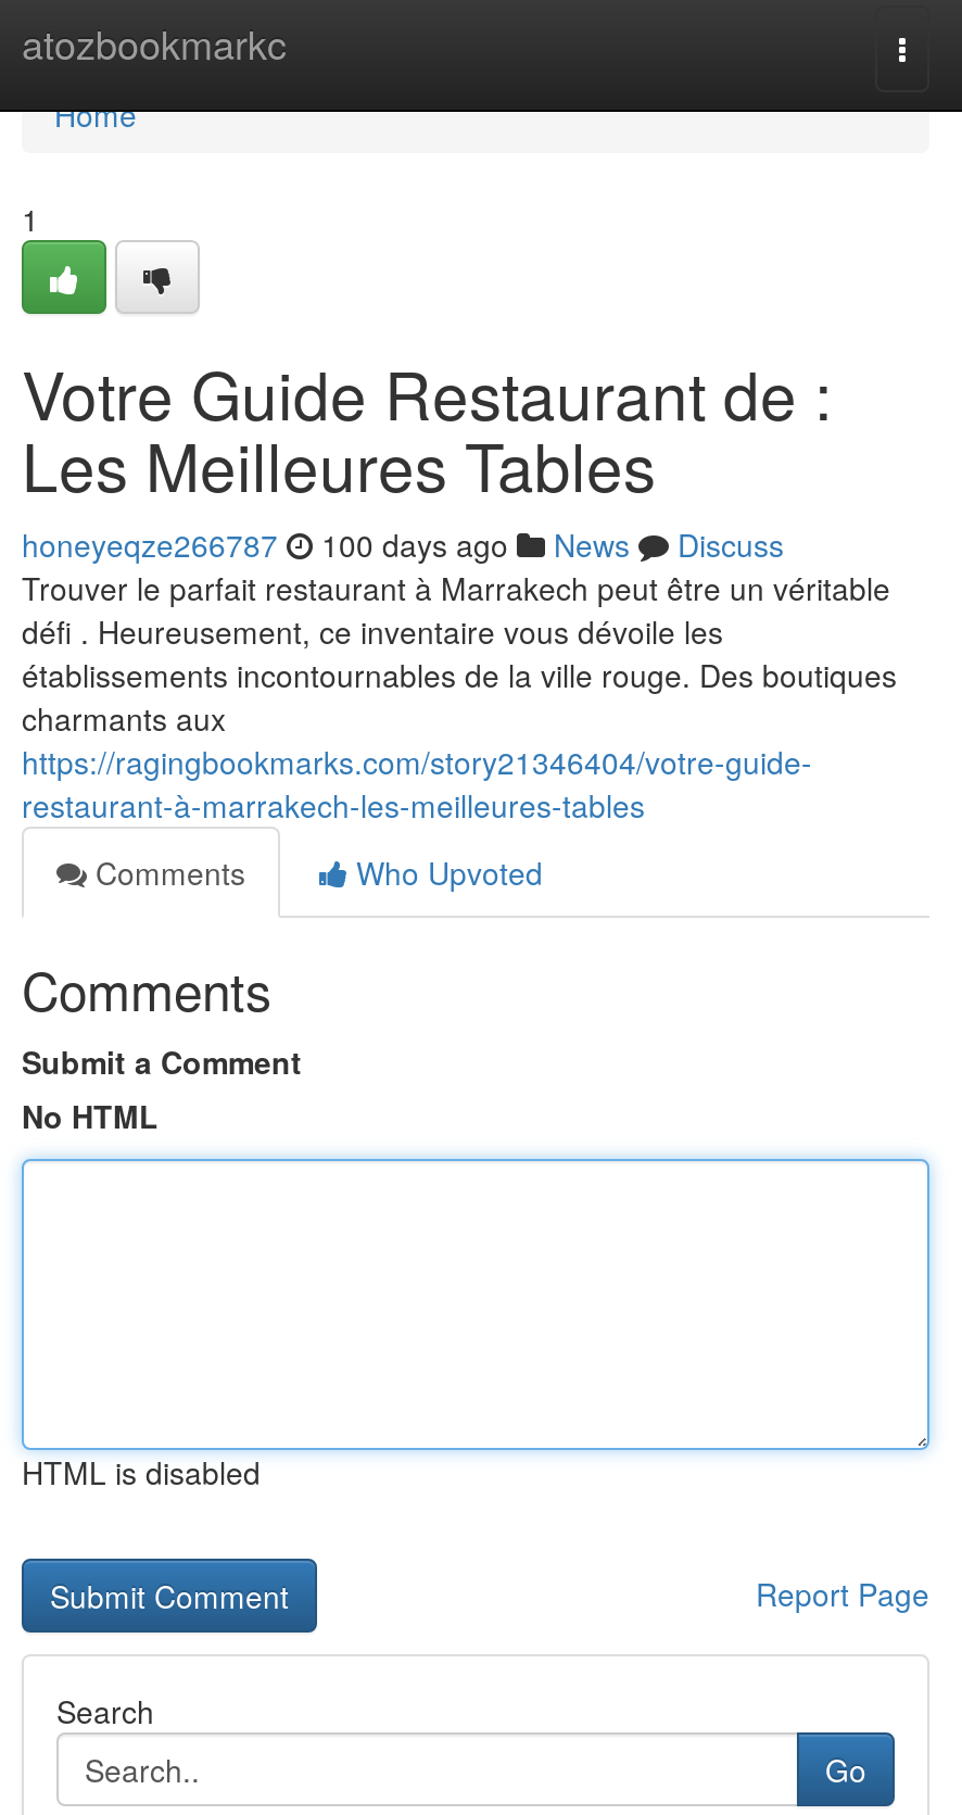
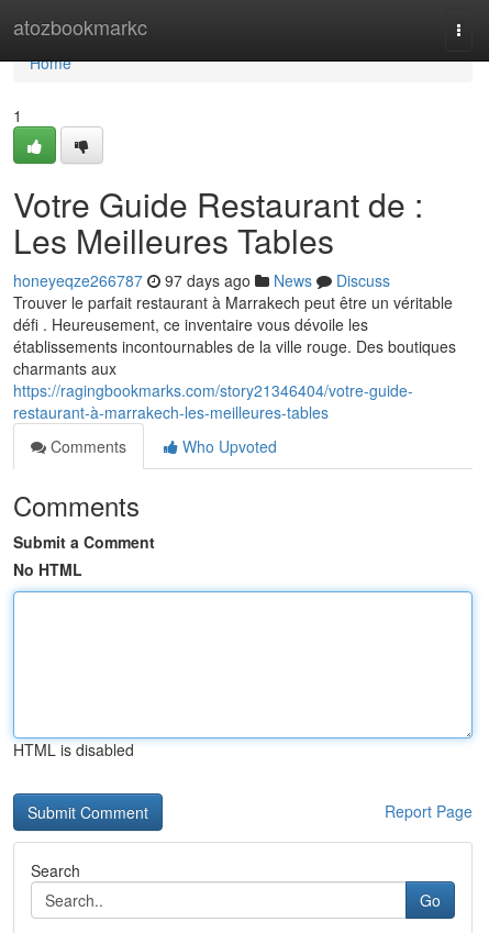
- honeyeqze266787 100 days ago News Discuss
+ honeyeqze266787 97 days ago News Discuss
